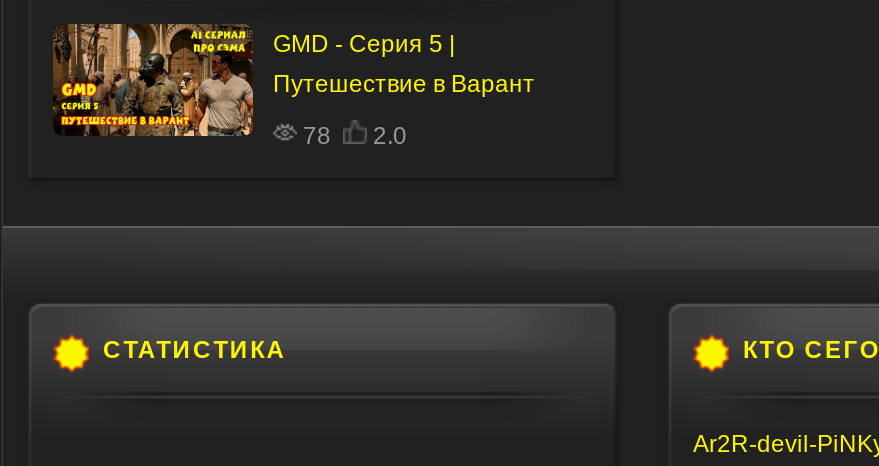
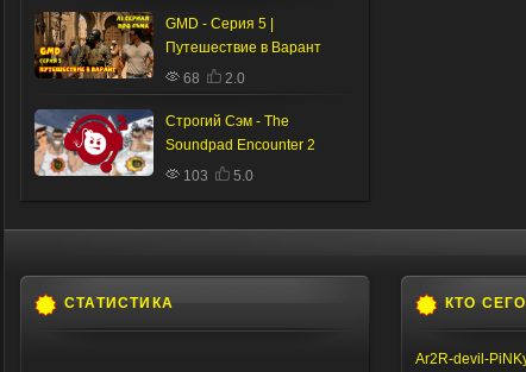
- 78 2.0
+ 68 2.0

+ [image]
+ Строгий Сэм - The
+ Soundpad Encounter 2
+ 103
+ 5.0
